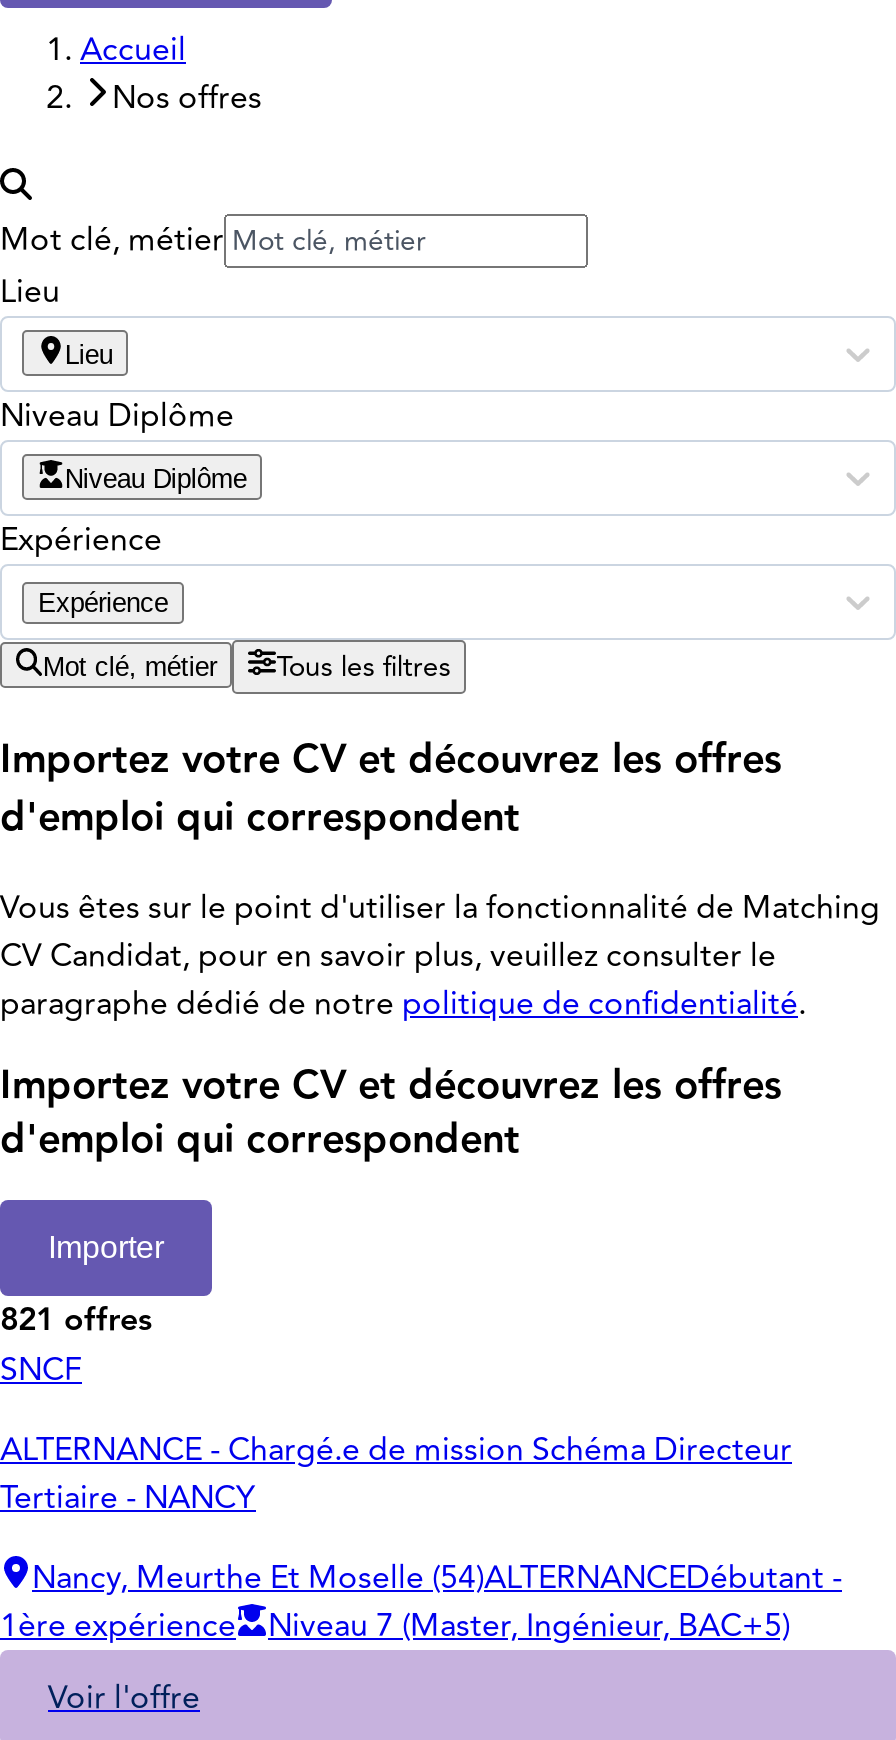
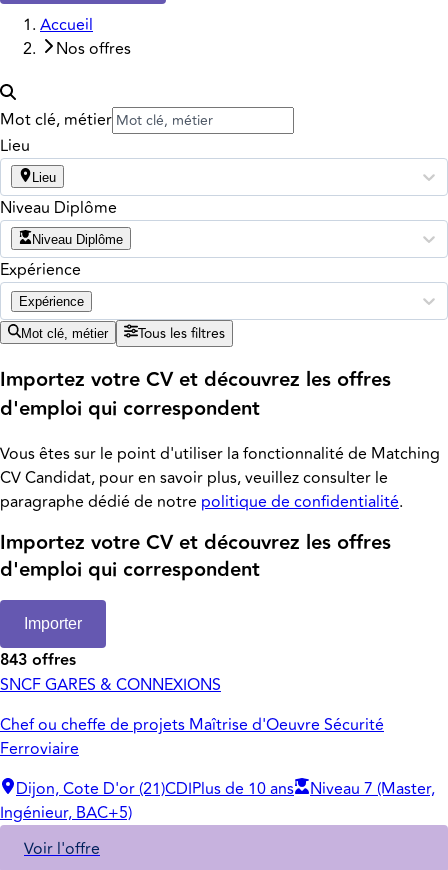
- 821 offres
- SNCF
+ 843 offres
+ SNCF GARES & CONNEXIONS

- ALTERNANCE - Chargé.e de mission Schéma Directeur
- Tertiaire - NANCY
+ Chef ou cheffe de projets Maîtrise d'Oeuvre Sécurité
+ Ferroviaire

- Nancy, Meurthe Et Moselle (54)ALTERNANCEDébutant -
- 1ère expérience
- Niveau 7 (Master, Ingénieur, BAC+5)
+ Dijon, Cote D'or (21)CDIPlus de 10 ans
+ Niveau 7 (Master,
+ Ingénieur, BAC+5)
